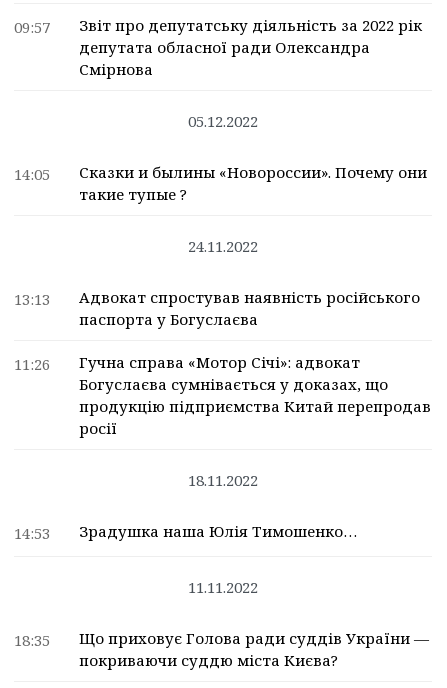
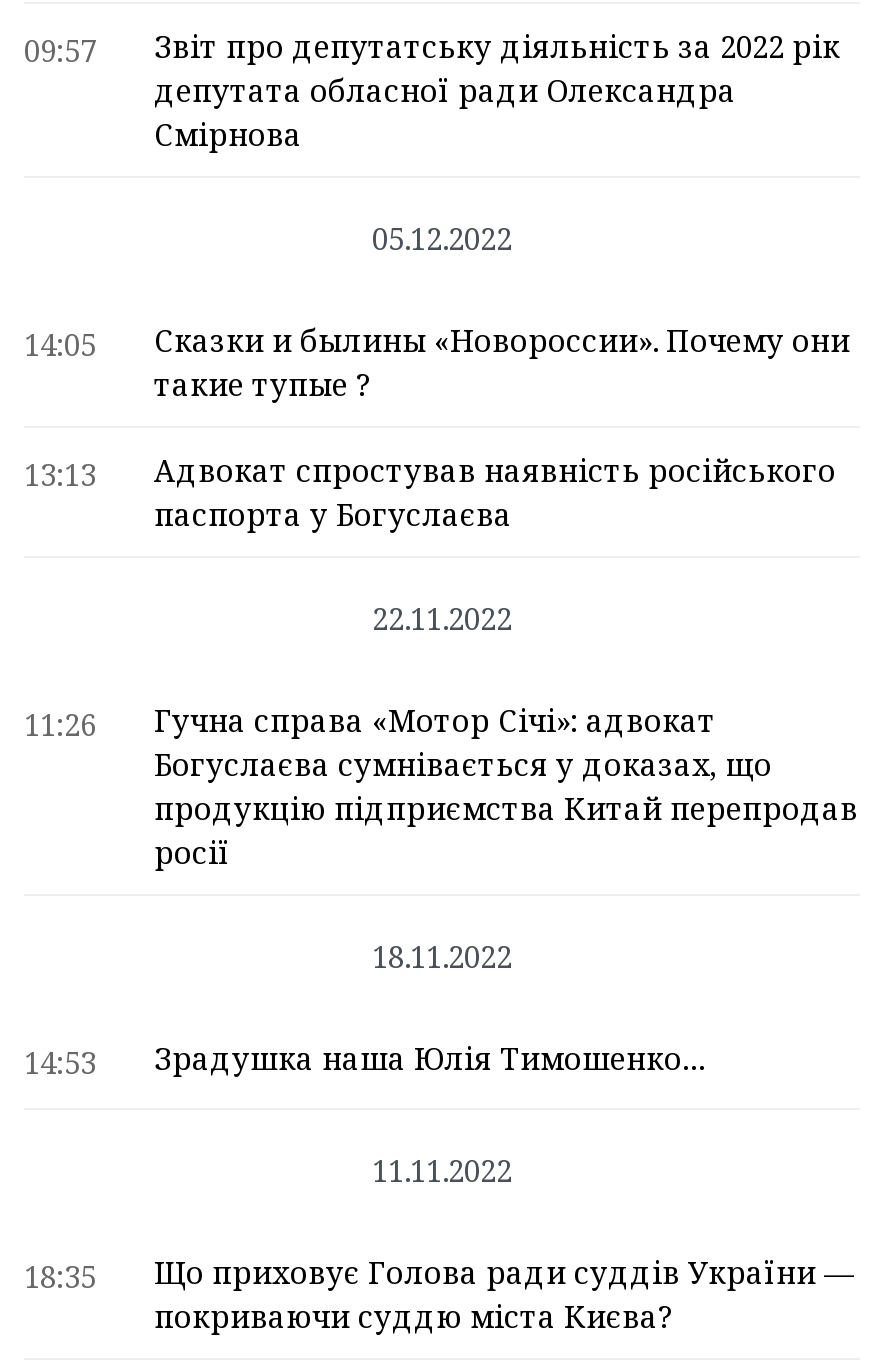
- 24.11.2022

moved up: 13:13 | Адвокат спростував наявність російського | паспорта у Богуслаєва

+ 22.11.2022
